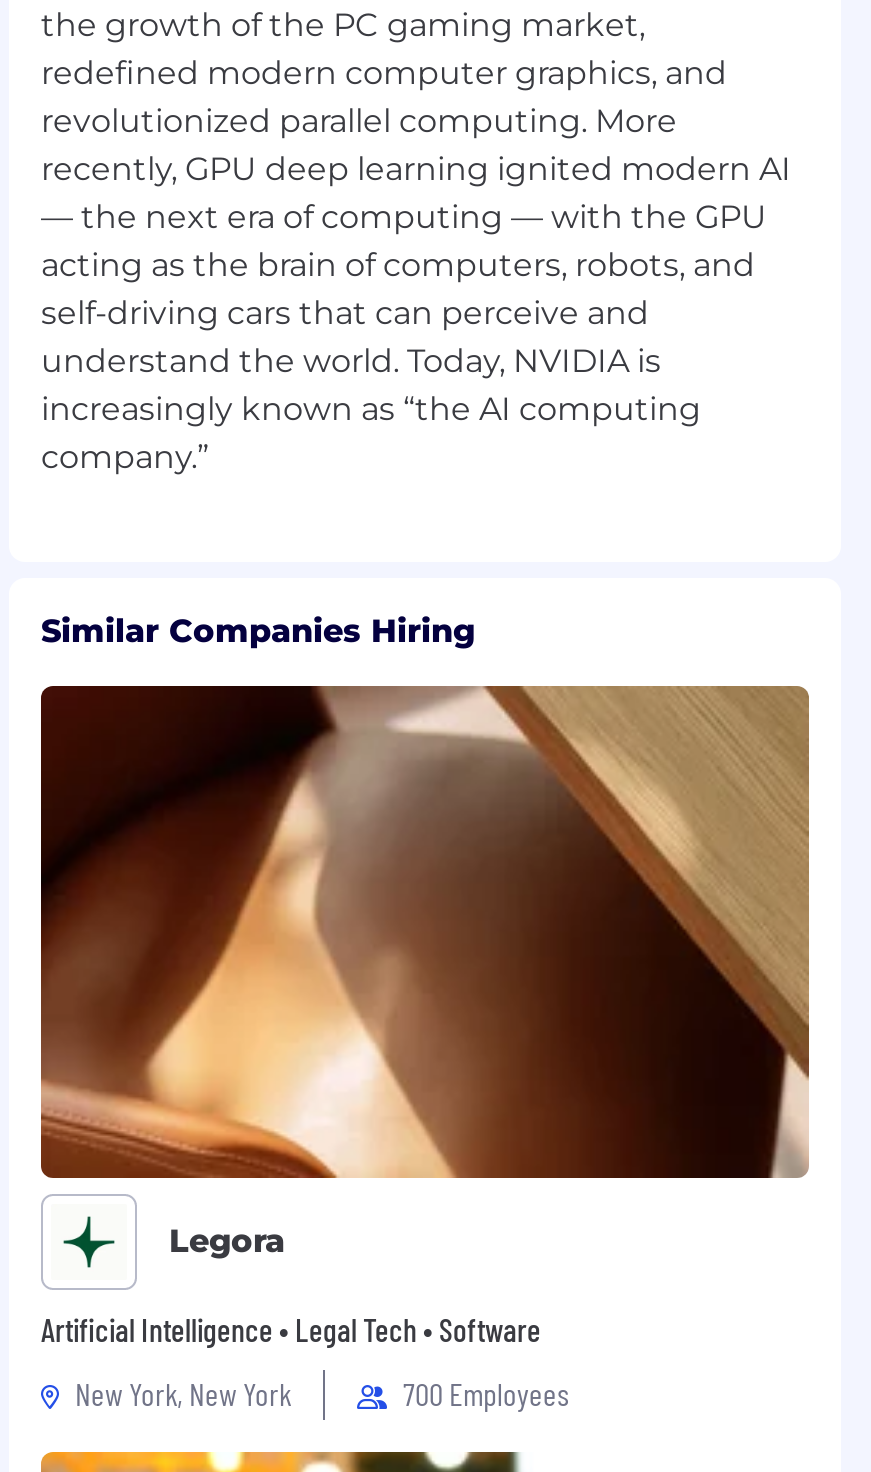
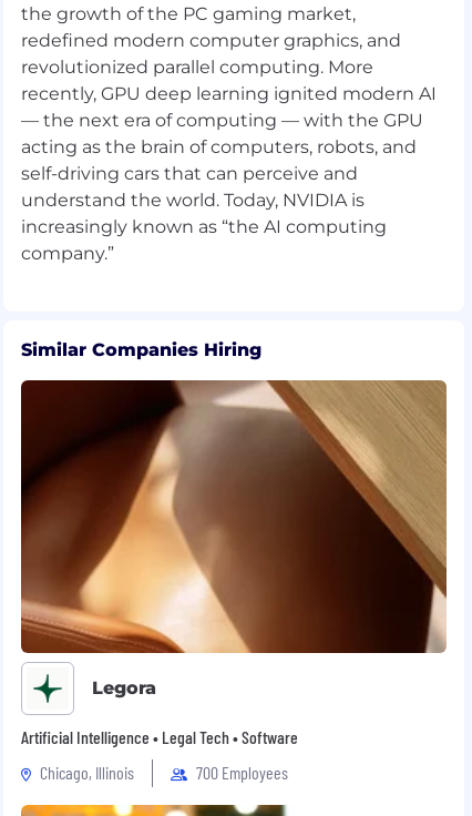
- New York, New York
+ Chicago, Illinois
